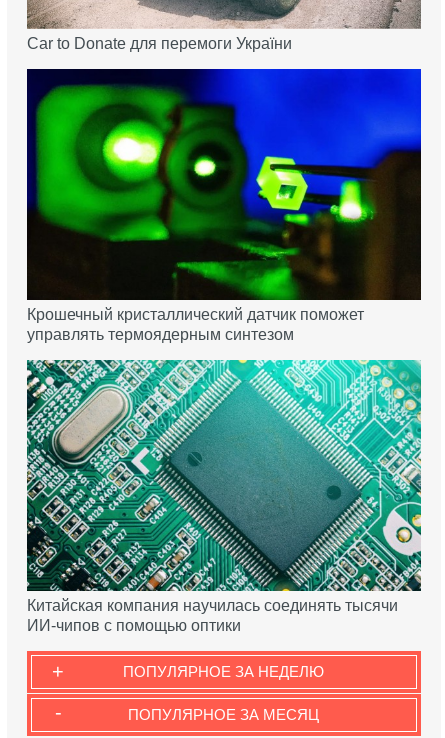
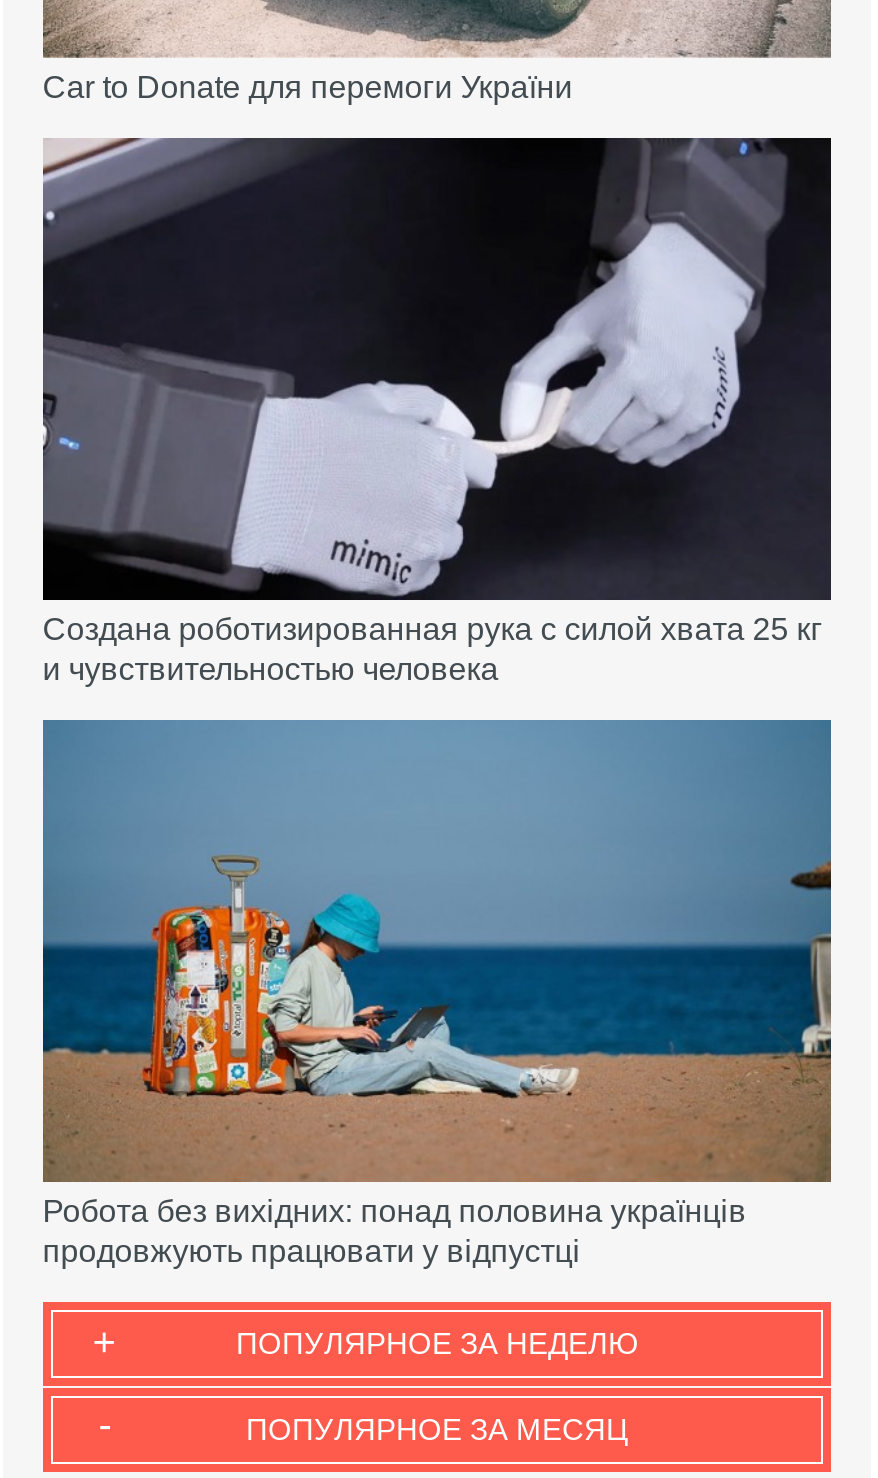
- [image]
- Крошечный кристаллический датчик поможет
- управлять термоядерным синтезом
+ [image]
+ Создана роботизированная рука с силой хвата 25 кг
+ и чувствительностью человека

- [image]
- Китайская компания научилась соединять тысячи
- ИИ-чипов с помощью оптики
+ [image]
+ Робота без вихідних: понад половина українців
+ продовжують працювати у відпустці
